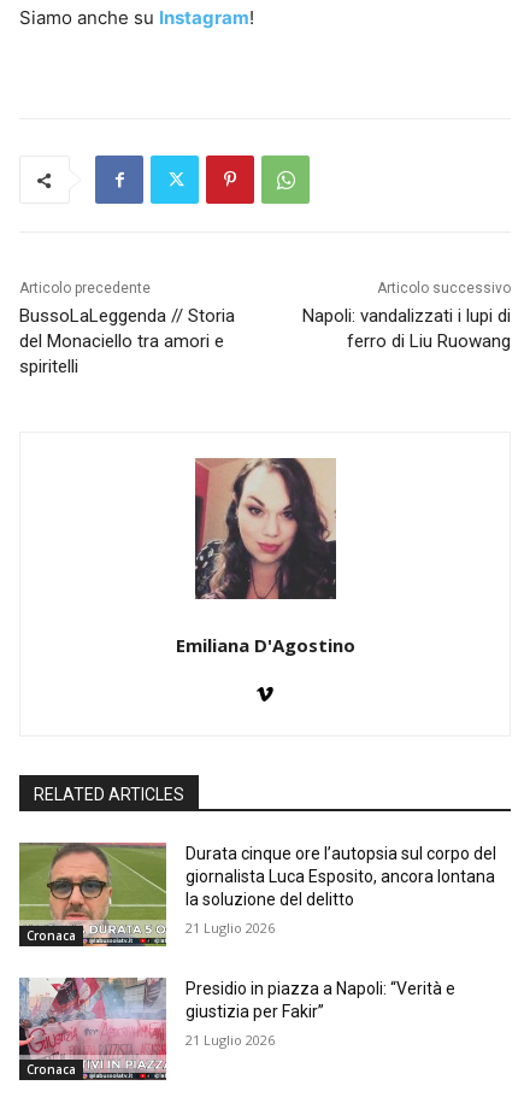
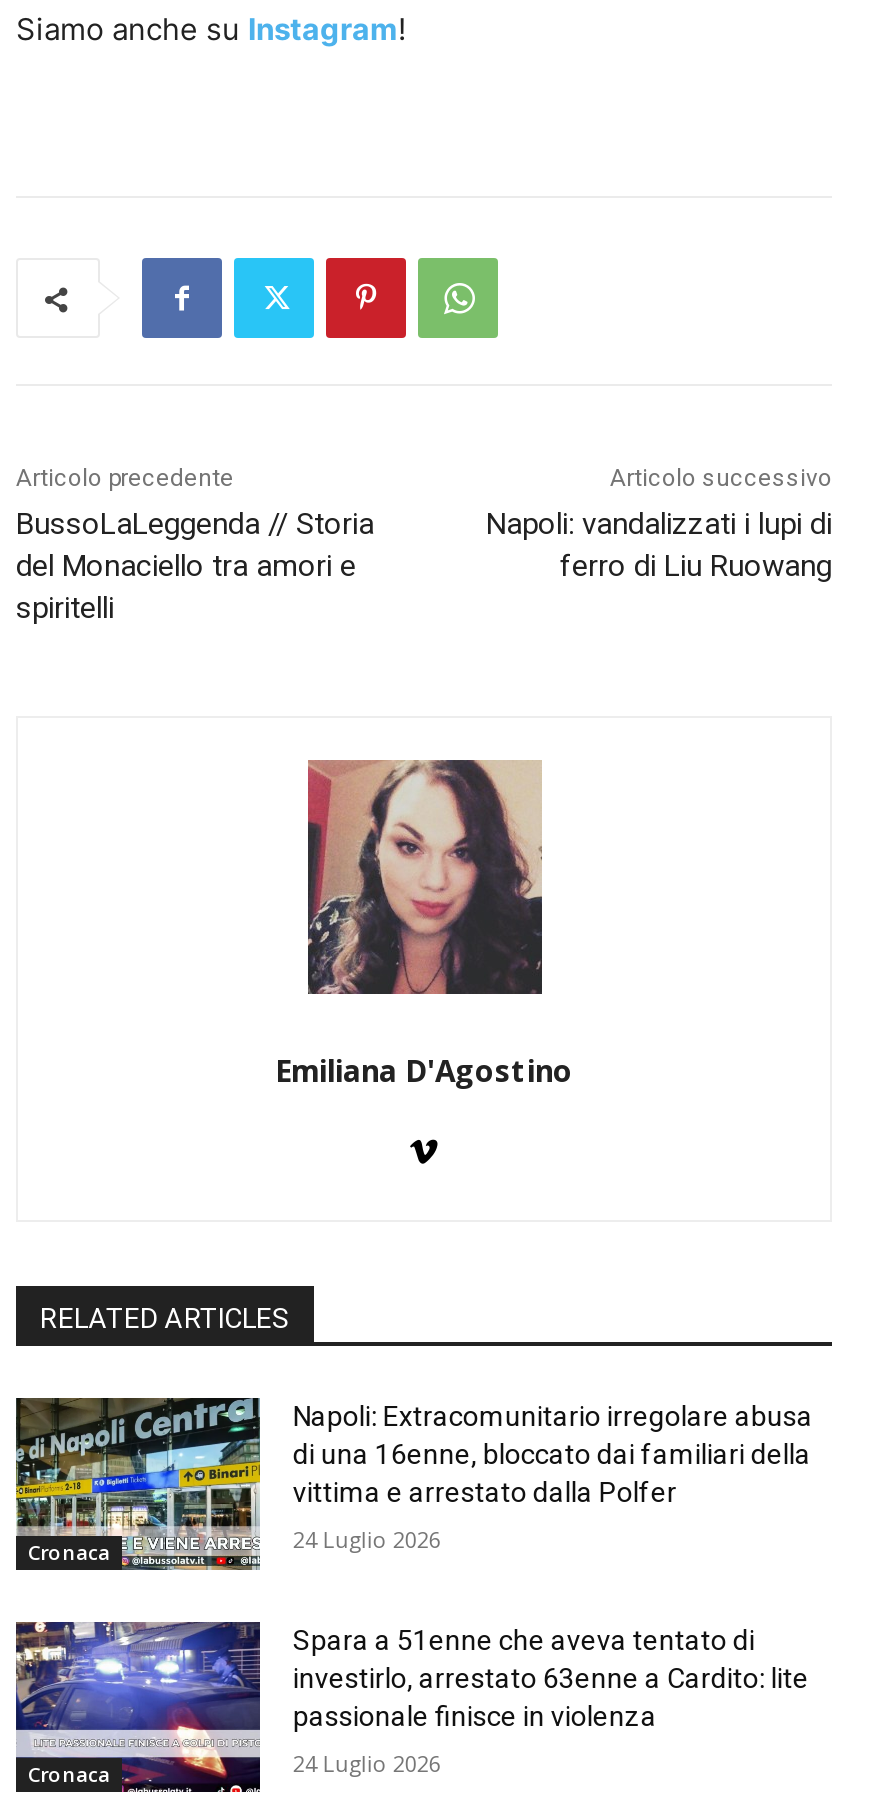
- [image]
- Durata cinque ore l’autopsia sul corpo del
- giornalista Luca Esposito, ancora lontana
- la soluzione del delitto
+ [image]
+ Napoli: Extracomunitario irregolare abusa
+ di una 16enne, bloccato dai familiari della
+ vittima e arrestato dalla Polfer

- 21 Luglio 2026
+ 24 Luglio 2026

- [image]
- Presidio in piazza a Napoli: “Verità e
- giustizia per Fakir”
+ [image]
+ Spara a 51enne che aveva tentato di
+ investirlo, arrestato 63enne a Cardito: lite
+ passionale finisce in violenza

- 21 Luglio 2026
+ 24 Luglio 2026
